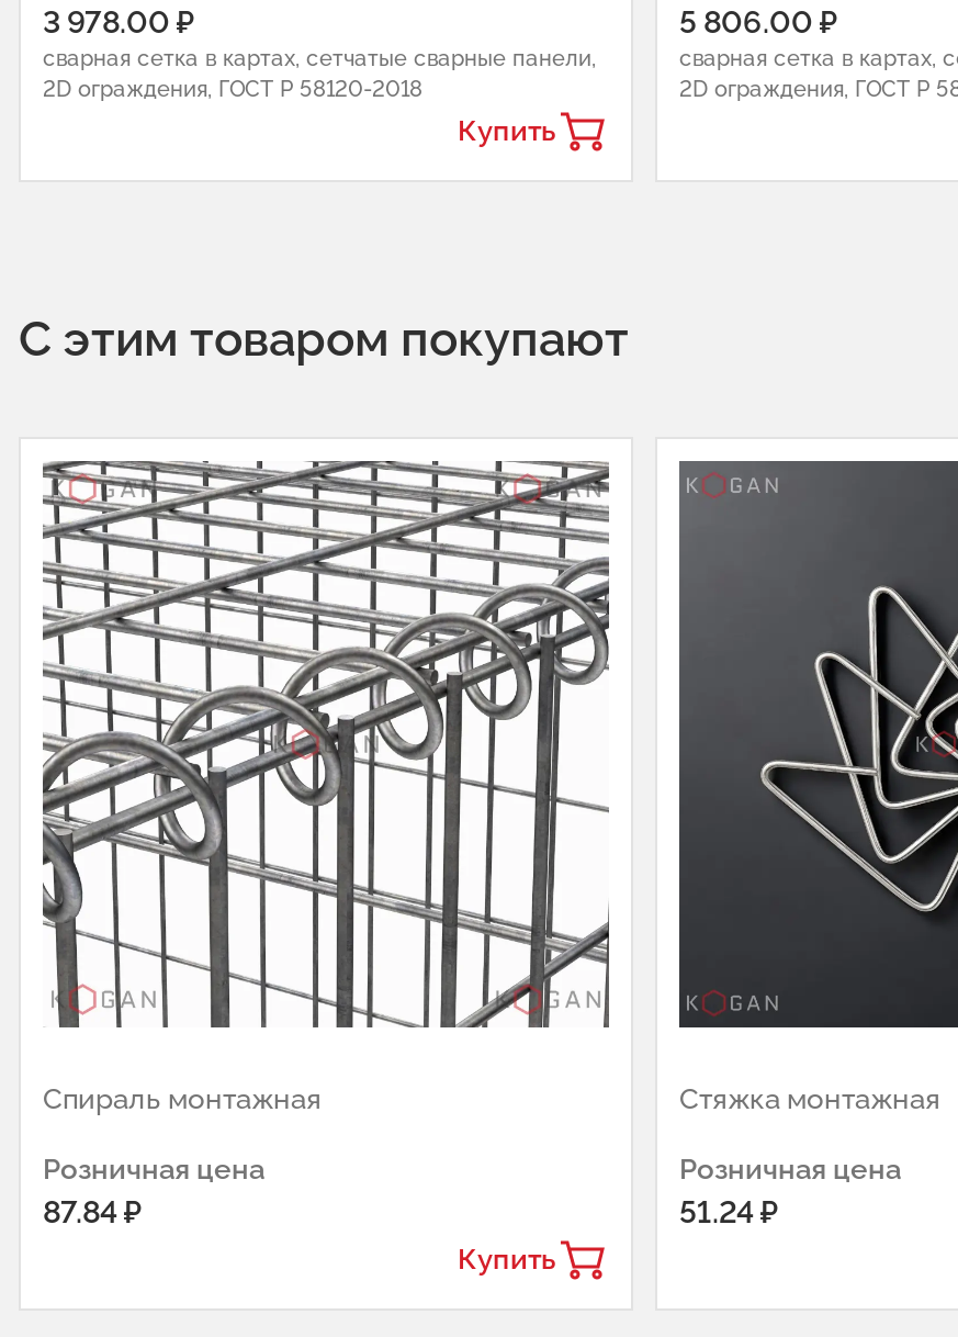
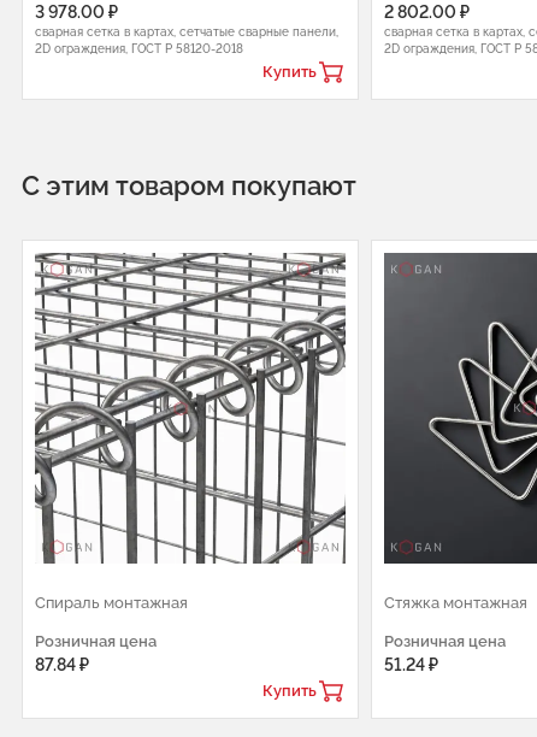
- 5 806.00 ₽
+ 2 802.00 ₽
